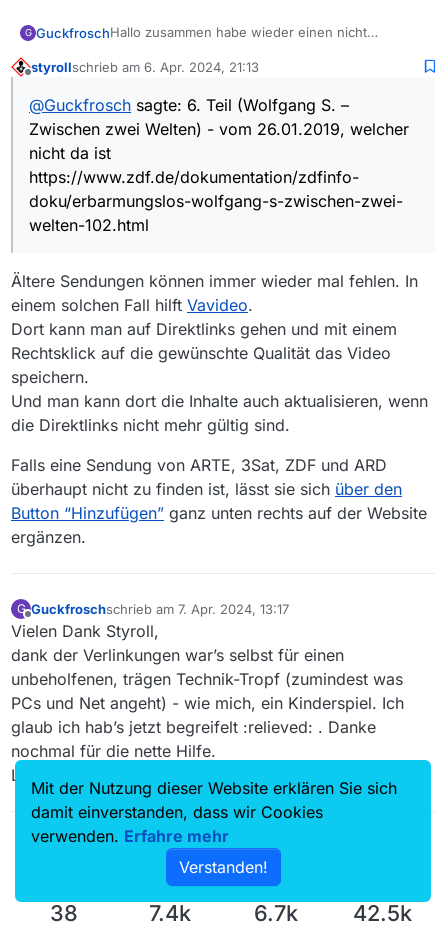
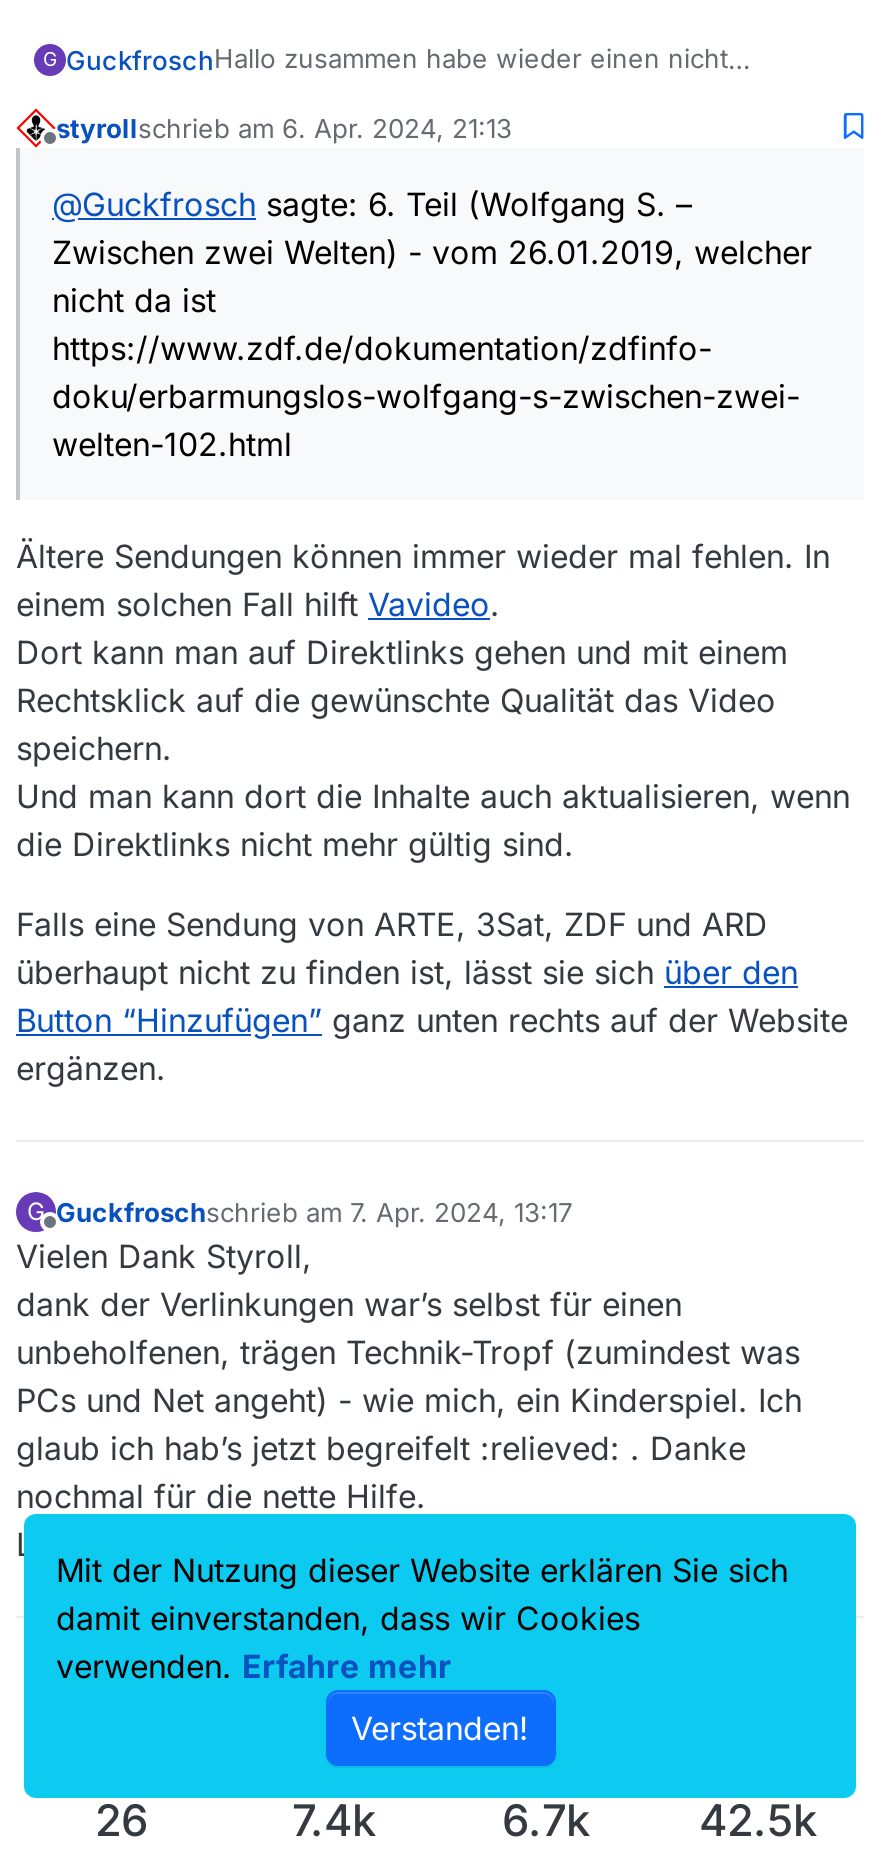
- 38
+ 26
